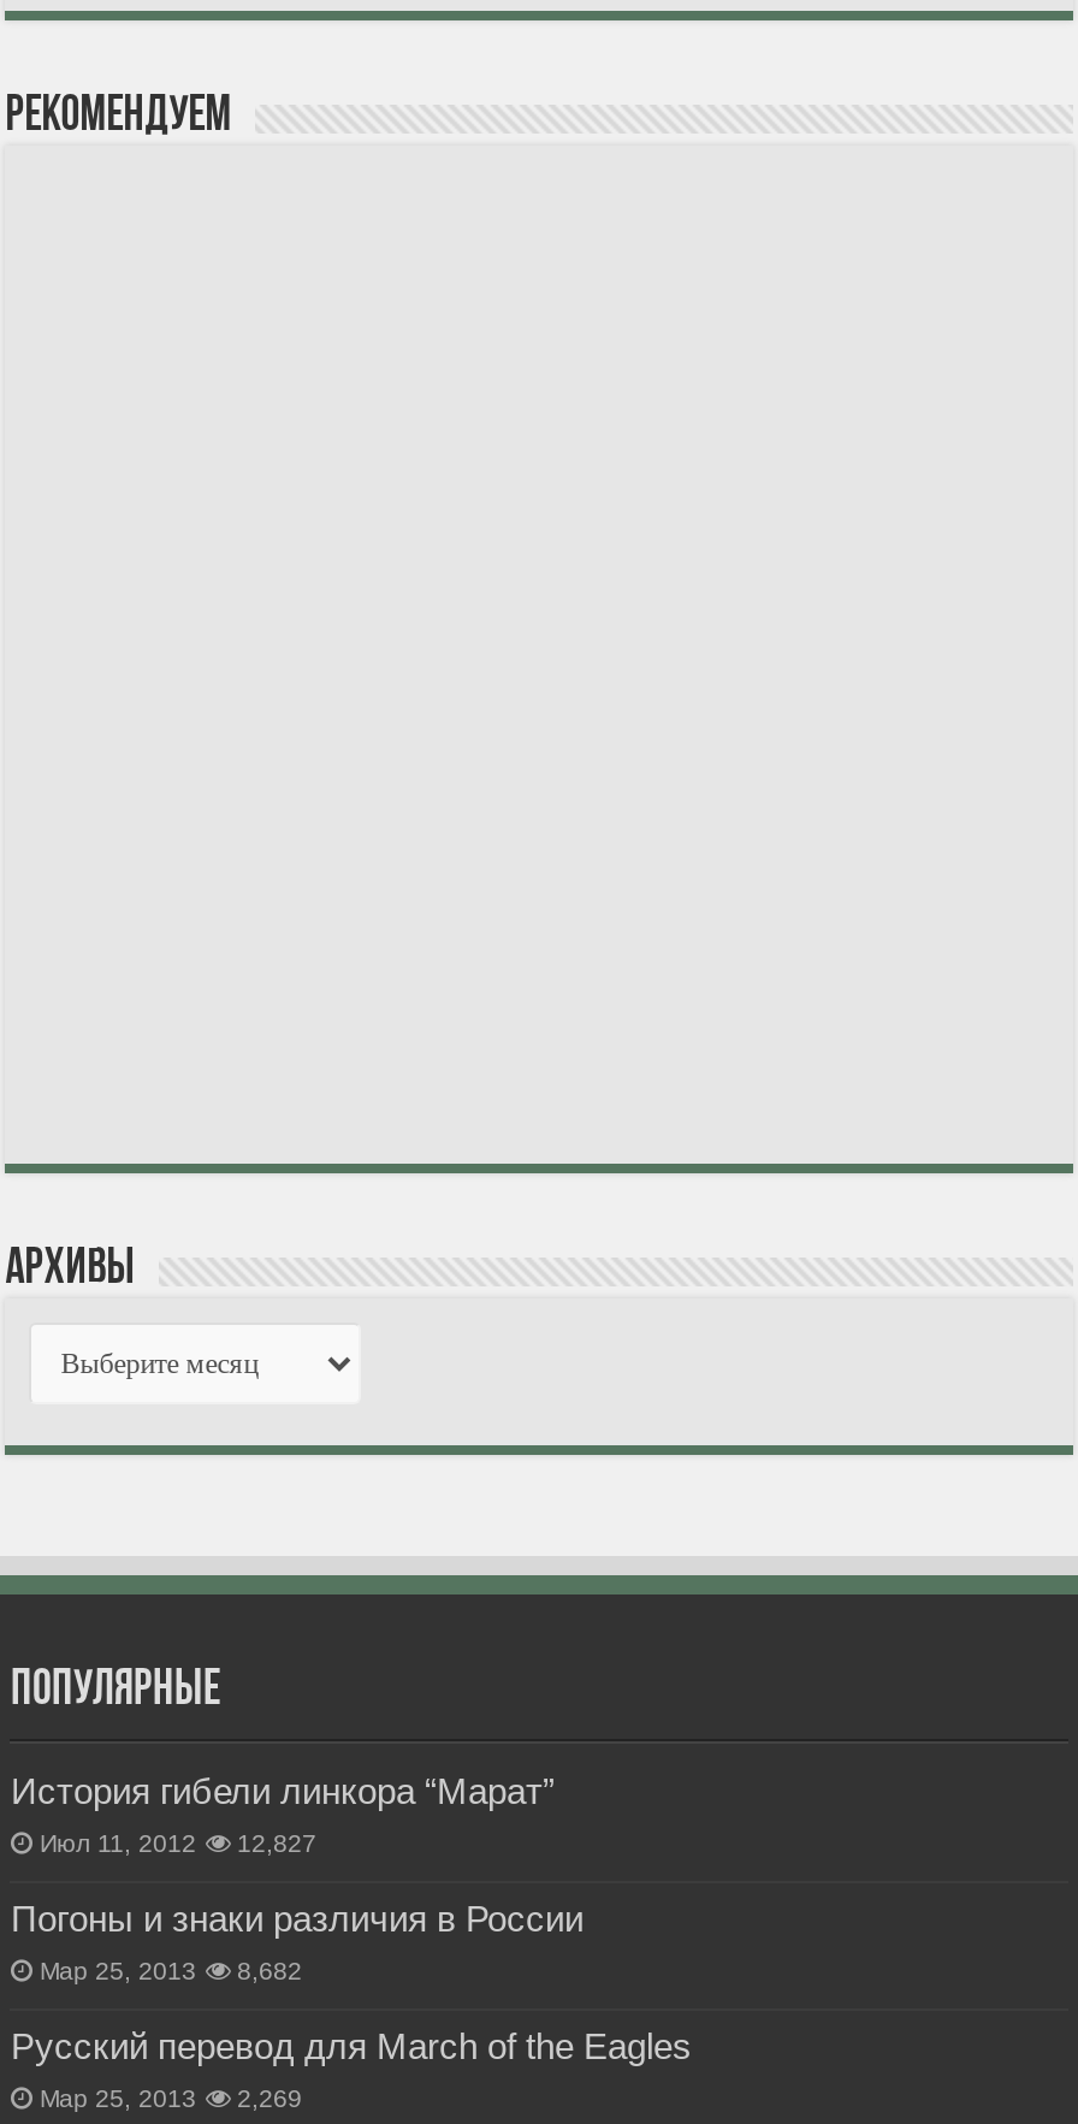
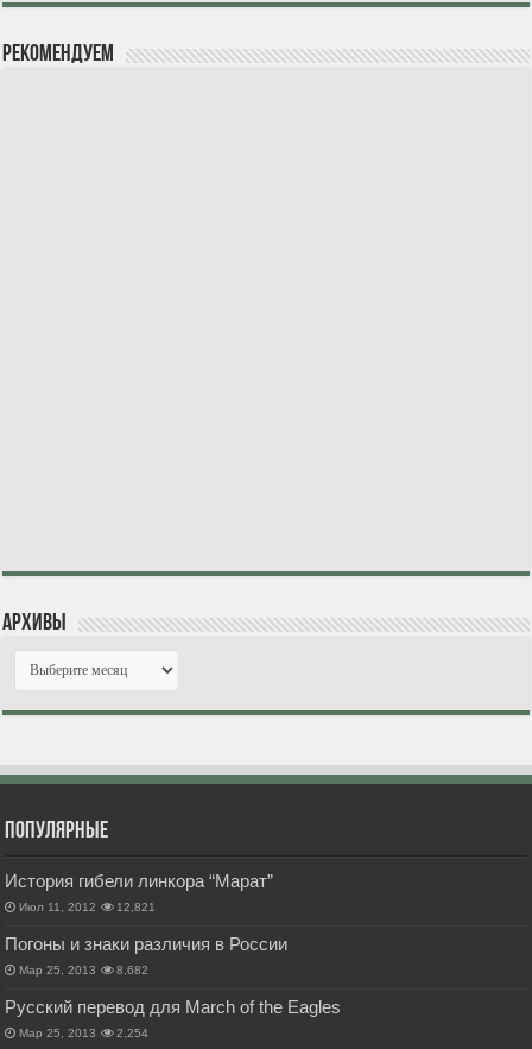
- Июл 11, 2012 12,827
+ Июл 11, 2012 12,821

- Мар 25, 2013 2,269
+ Мар 25, 2013 2,254
